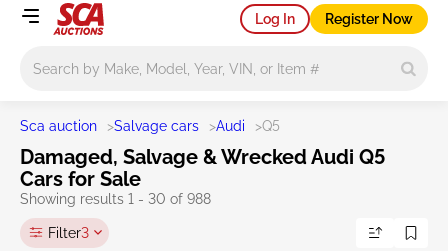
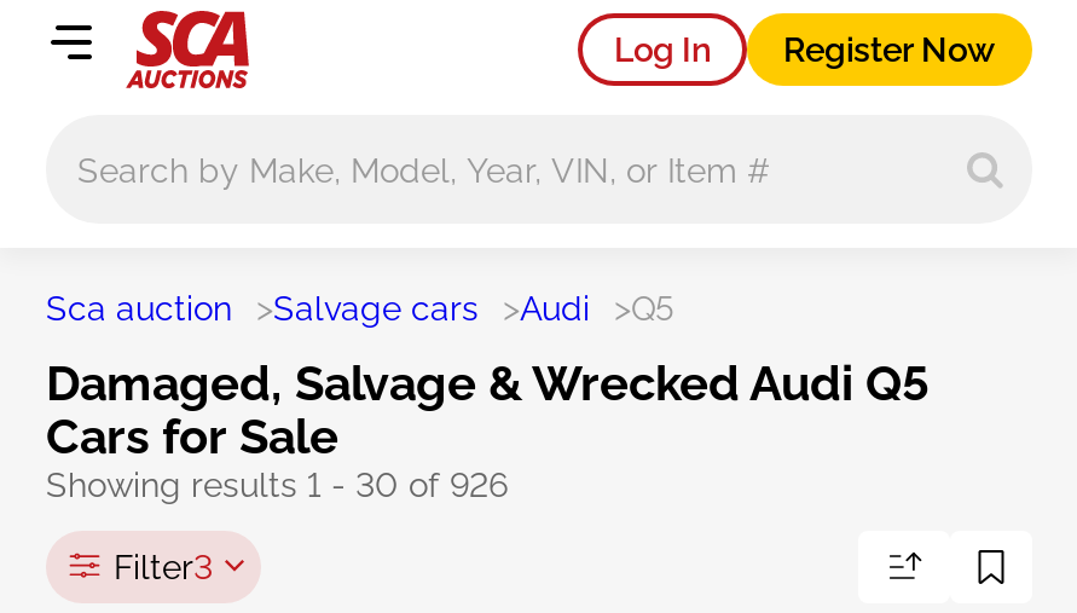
- Showing results 1 - 30 of 988
+ Showing results 1 - 30 of 926
